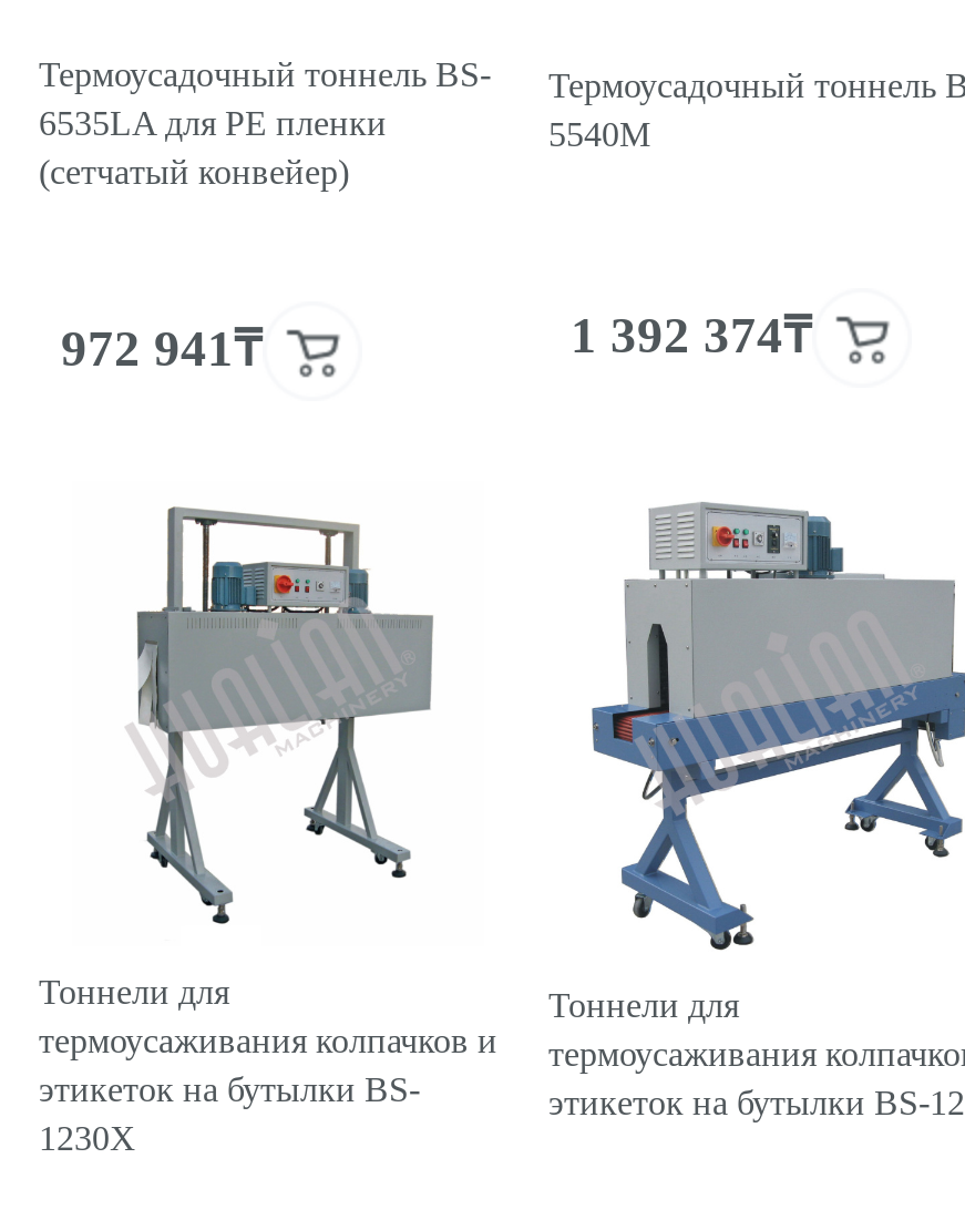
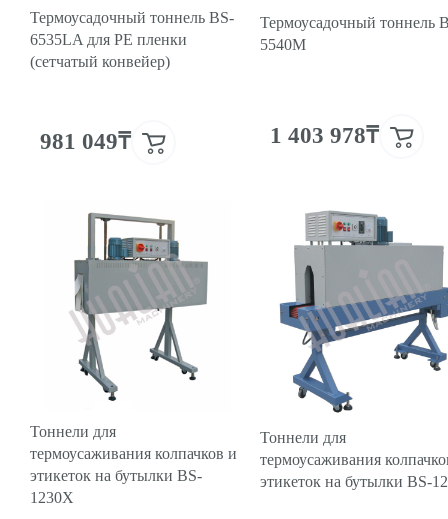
- 972 941₸
+ 981 049₸

- 1 392 374₸
+ 1 403 978₸
